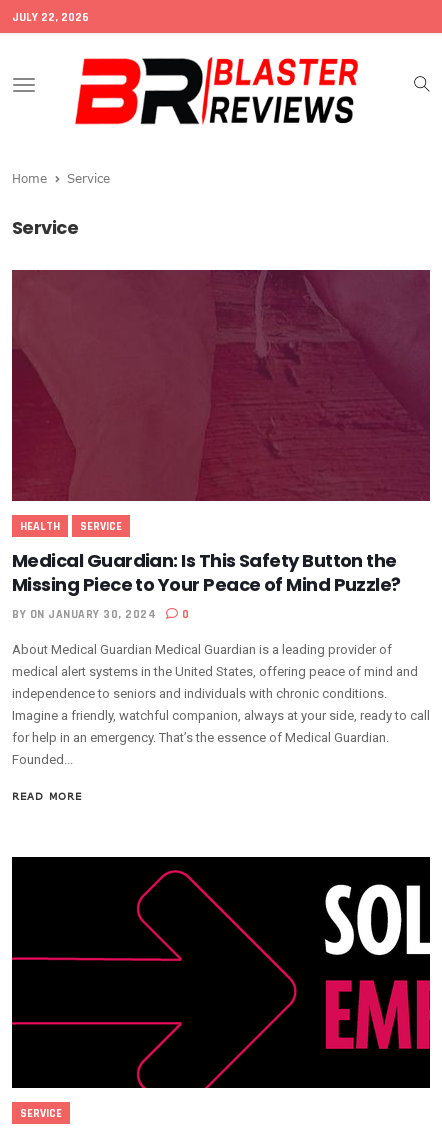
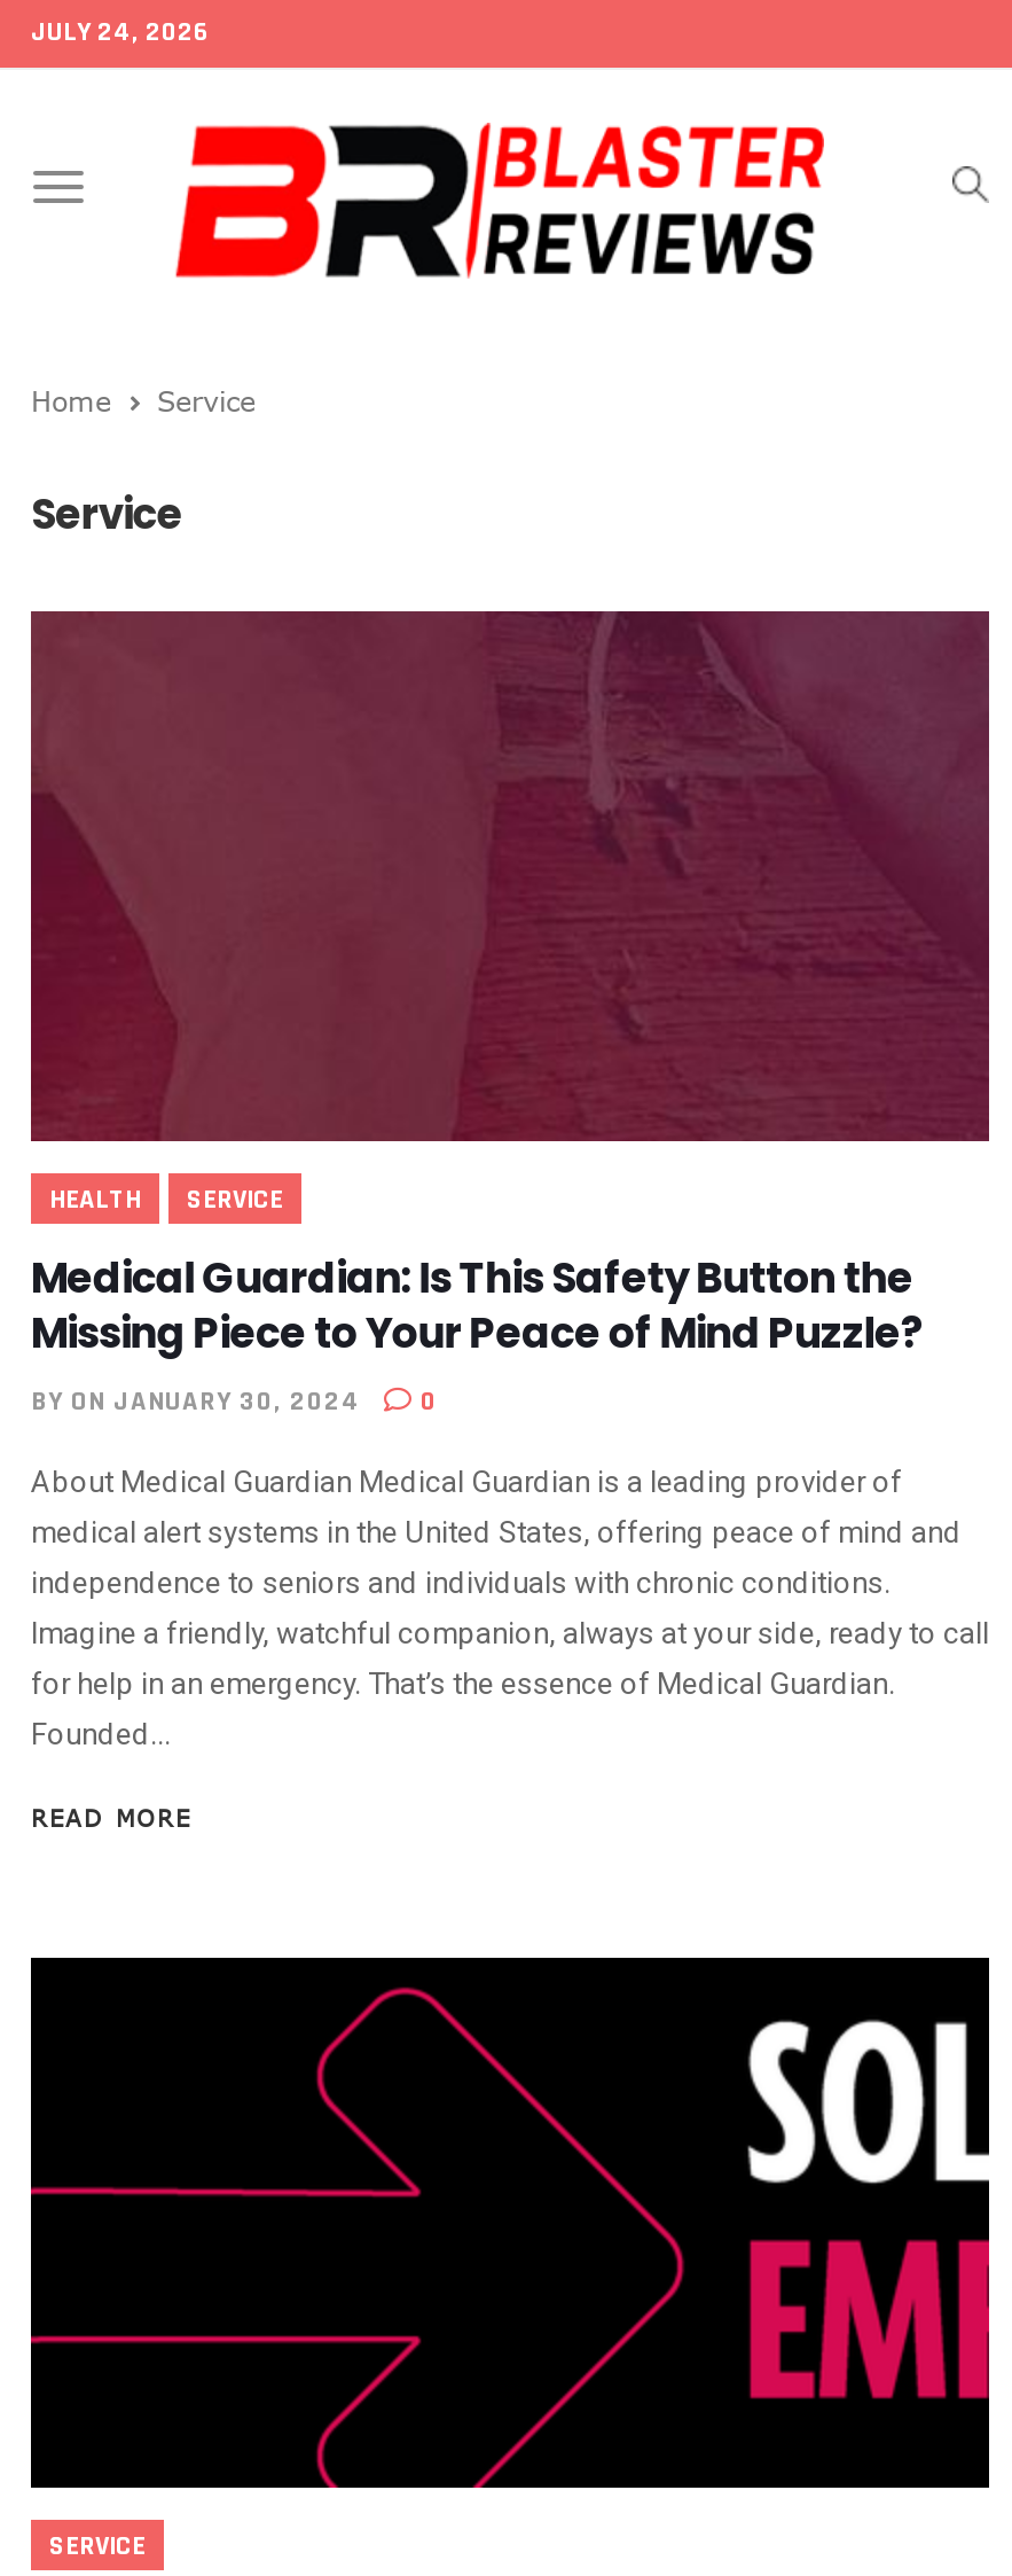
- JULY 22, 2026
+ JULY 24, 2026
